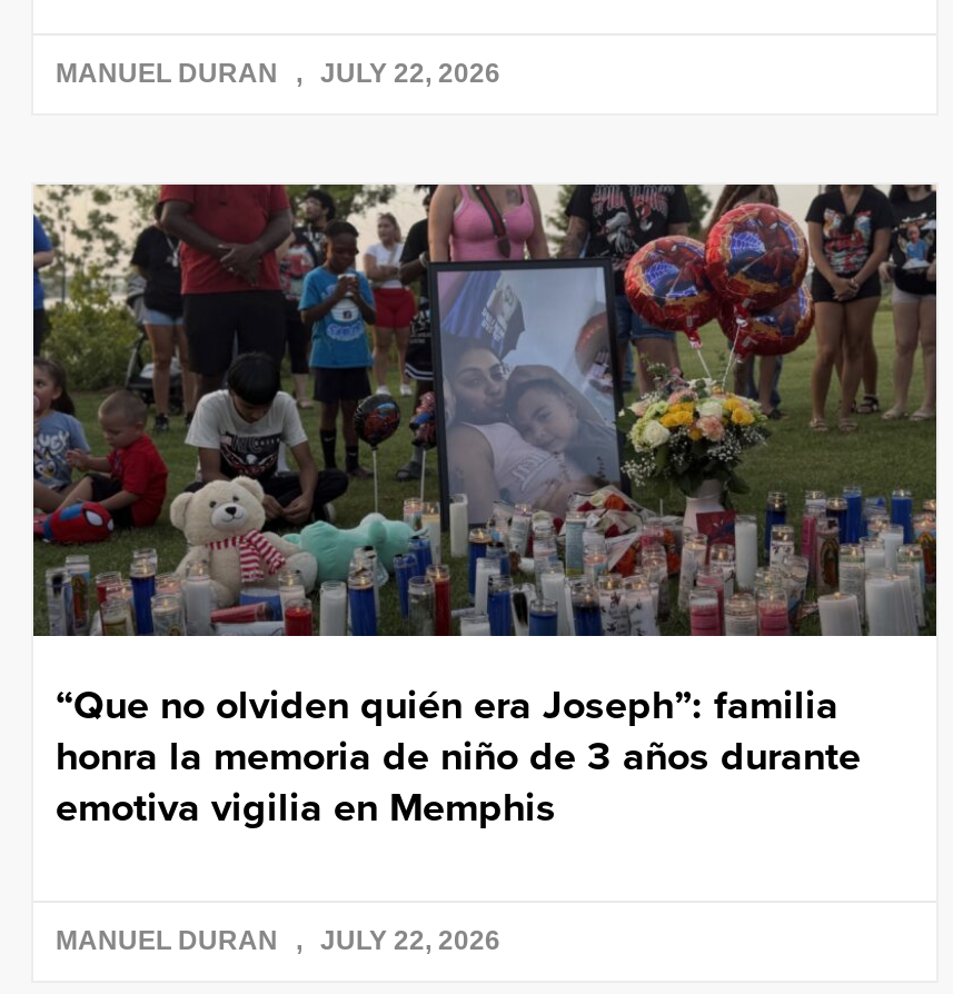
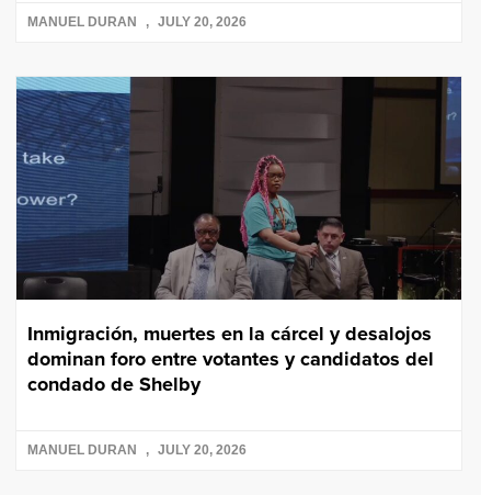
- MANUEL DURAN JULY 22, 2026
+ MANUEL DURAN JULY 20, 2026

- [image]
- “Que no olviden quién era Joseph”: familia
- honra la memoria de niño de 3 años durante
- emotiva vigilia en Memphis
+ [image]
+ Inmigración, muertes en la cárcel y desalojos
+ dominan foro entre votantes y candidatos del
+ condado de Shelby

- MANUEL DURAN JULY 22, 2026
+ MANUEL DURAN JULY 20, 2026
